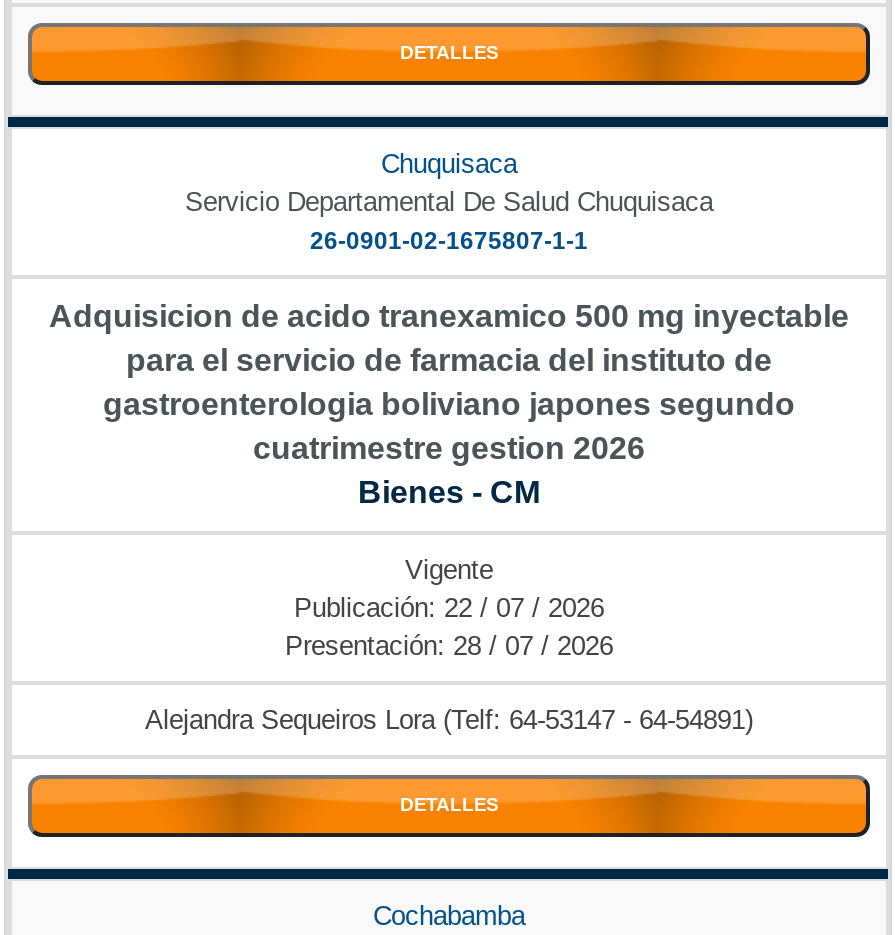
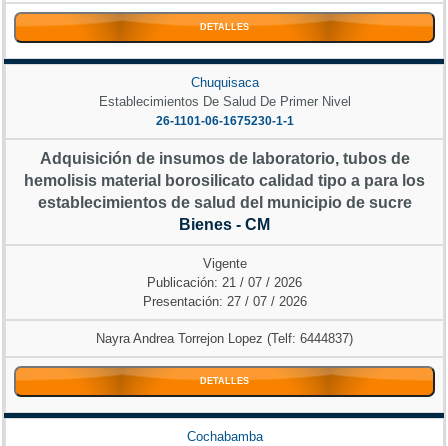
- Servicio Departamental De Salud Chuquisaca
- 26-0901-02-1675807-1-1
+ Establecimientos De Salud De Primer Nivel
+ 26-1101-06-1675230-1-1

- Adquisicion de acido tranexamico 500 mg inyectable
- para el servicio de farmacia del instituto de
- gastroenterologia boliviano japones segundo
- cuatrimestre gestion 2026
+ Adquisición de insumos de laboratorio, tubos de
+ hemolisis material borosilicato calidad tipo a para los
+ establecimientos de salud del municipio de sucre

- Publicación: 22 / 07 / 2026
- Presentación: 28 / 07 / 2026
+ Publicación: 21 / 07 / 2026
+ Presentación: 27 / 07 / 2026

- Alejandra Sequeiros Lora (Telf: 64-53147 - 64-54891)
+ Nayra Andrea Torrejon Lopez (Telf: 6444837)
